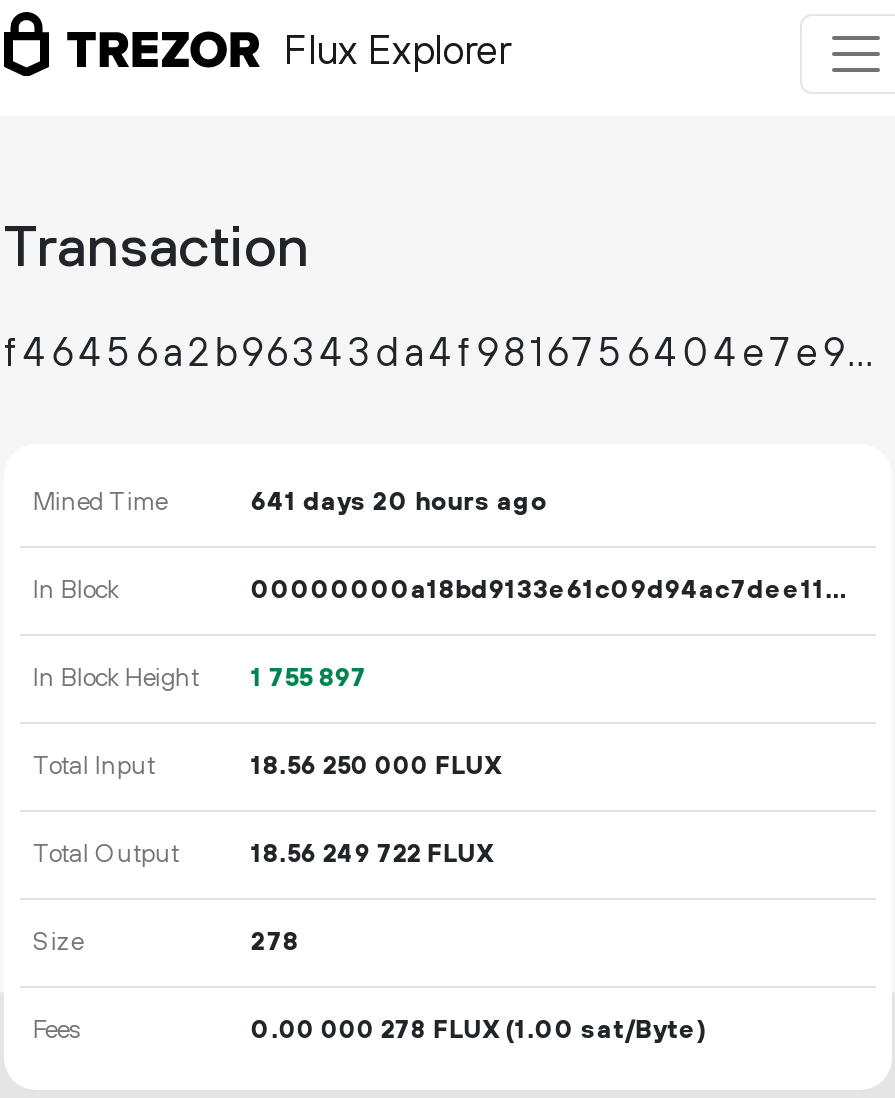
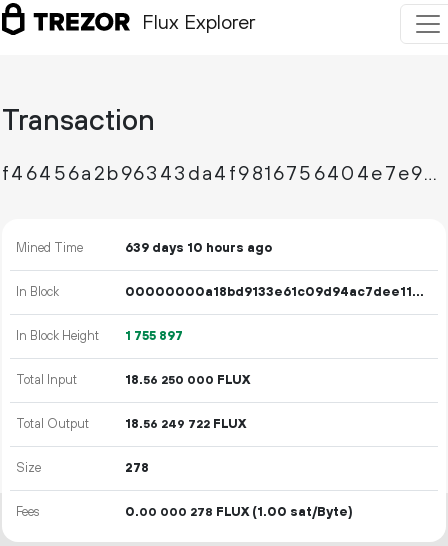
- 641 days 20 hours ago
+ 639 days 10 hours ago
